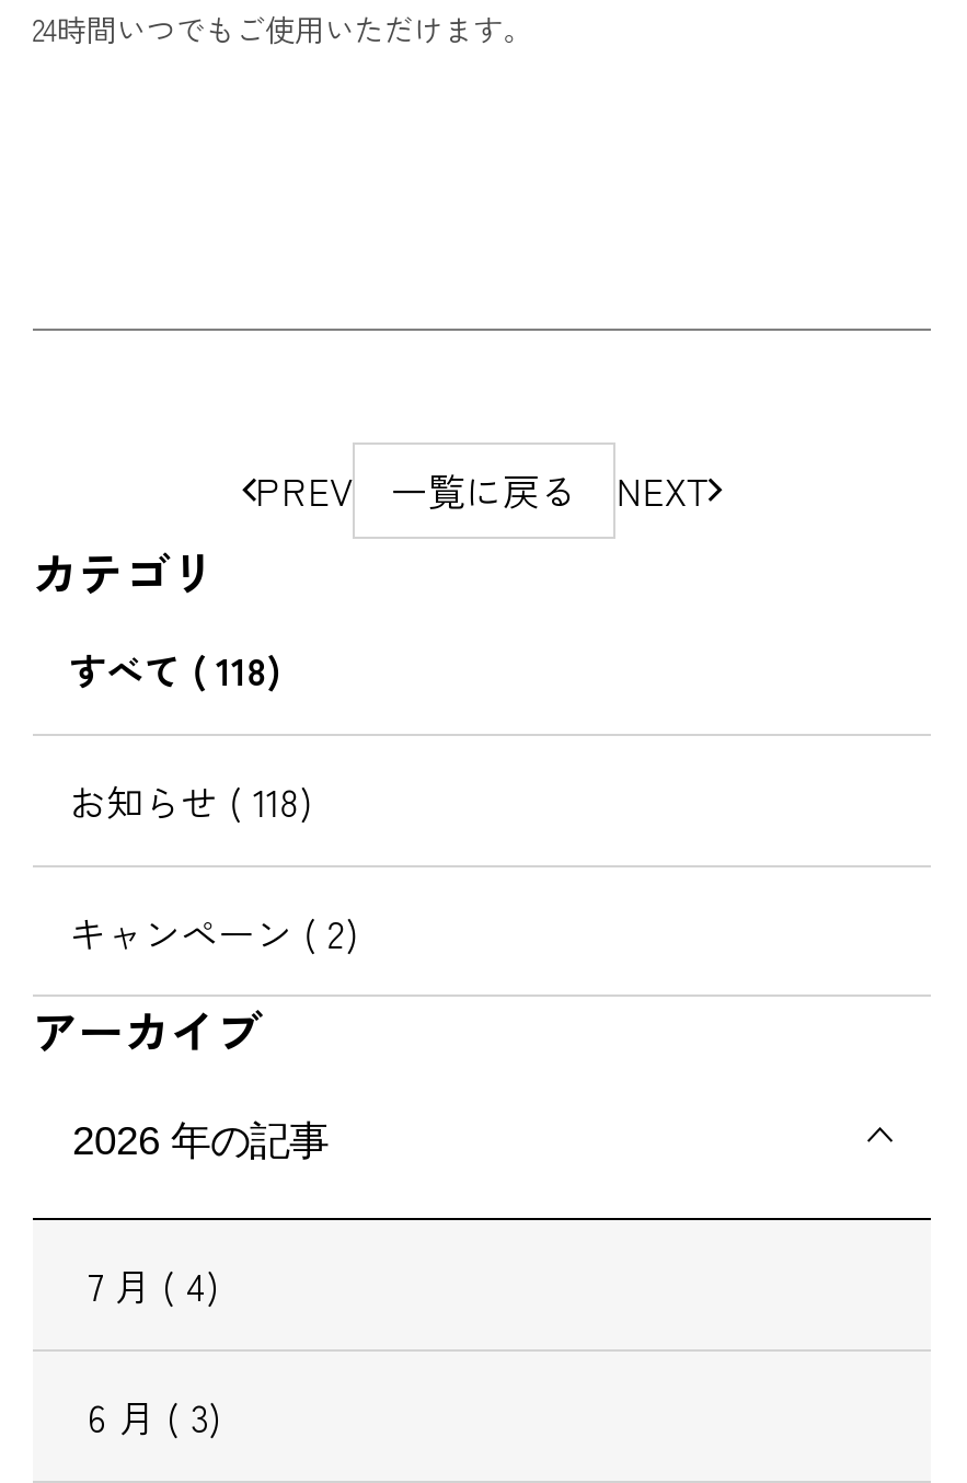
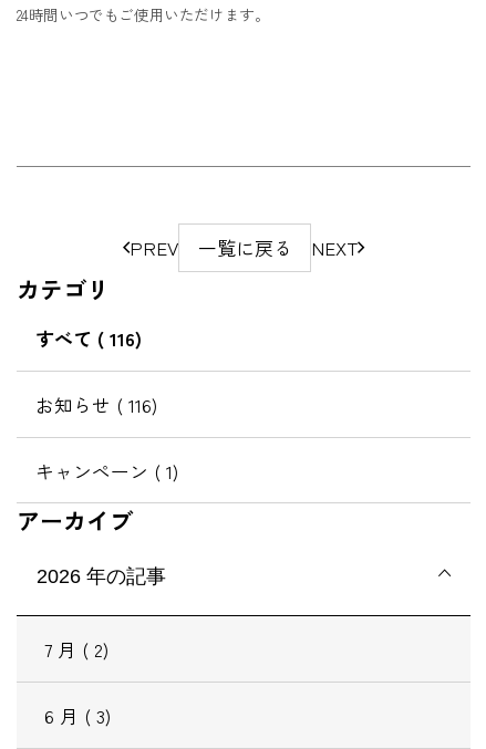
- すべて( 118)
+ すべて( 116)

- お知らせ( 118)
+ お知らせ( 116)

- キャンペーン( 2)
+ キャンペーン( 1)

- 7月( 4)
+ 7月( 2)
